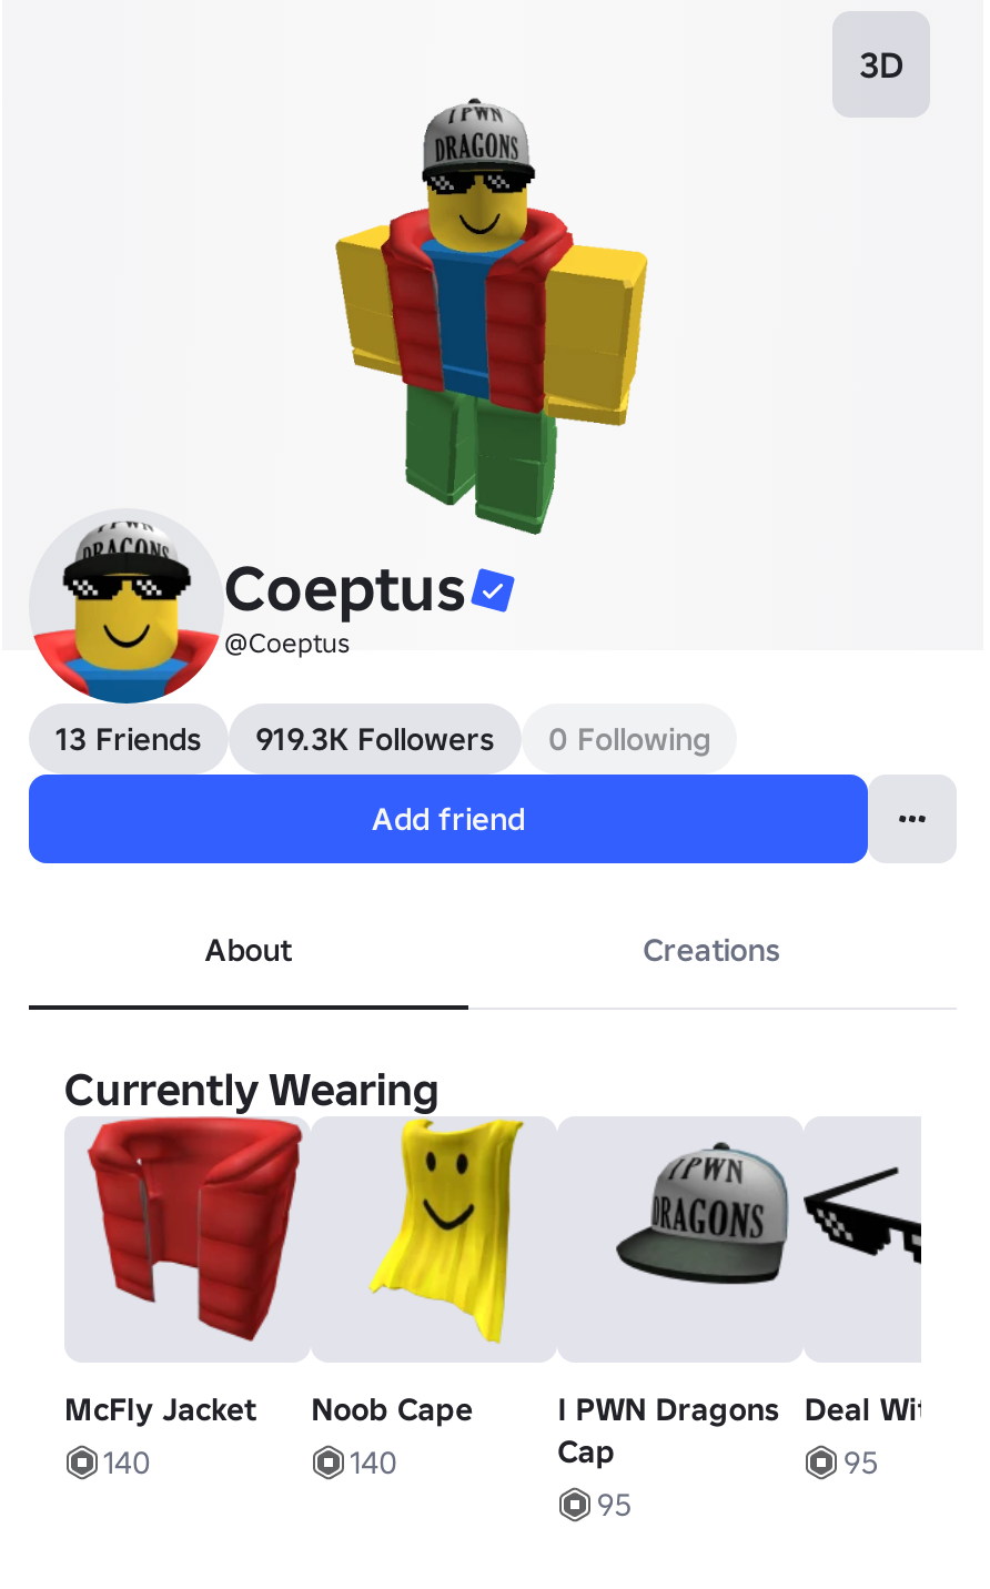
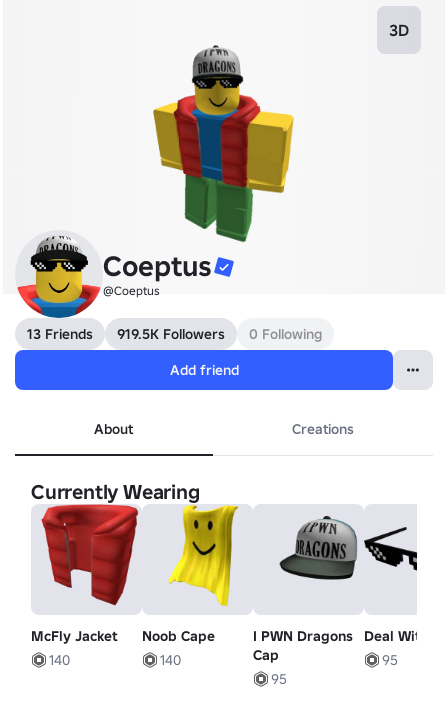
- 13 Friends 919.3K Followers 0 Following
+ 13 Friends 919.5K Followers 0 Following
